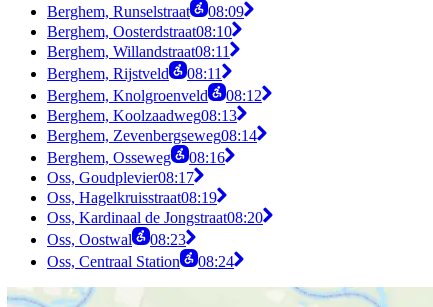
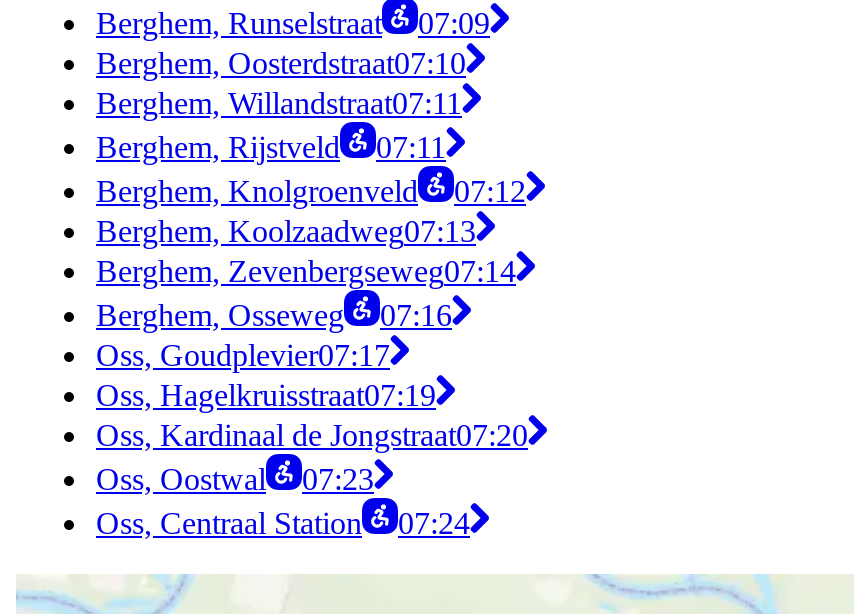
- Berghem, Runselstraat 08:09
+ Berghem, Runselstraat 07:09

- Berghem, Oosterdstraat08:10
+ Berghem, Oosterdstraat07:10

- Berghem, Willandstraat08:11
+ Berghem, Willandstraat07:11

- Berghem, Rijstveld 08:11
+ Berghem, Rijstveld 07:11

- Berghem, Knolgroenveld 08:12
+ Berghem, Knolgroenveld 07:12

- Berghem, Koolzaadweg08:13
+ Berghem, Koolzaadweg07:13

- Berghem, Zevenbergseweg08:14
+ Berghem, Zevenbergseweg07:14

- Berghem, Osseweg 08:16
+ Berghem, Osseweg 07:16

- Oss, Goudplevier08:17
+ Oss, Goudplevier07:17

- Oss, Hagelkruisstraat08:19
+ Oss, Hagelkruisstraat07:19

- Oss, Kardinaal de Jongstraat08:20
+ Oss, Kardinaal de Jongstraat07:20

- Oss, Oostwal 08:23
+ Oss, Oostwal 07:23

- Oss, Centraal Station 08:24
+ Oss, Centraal Station 07:24
